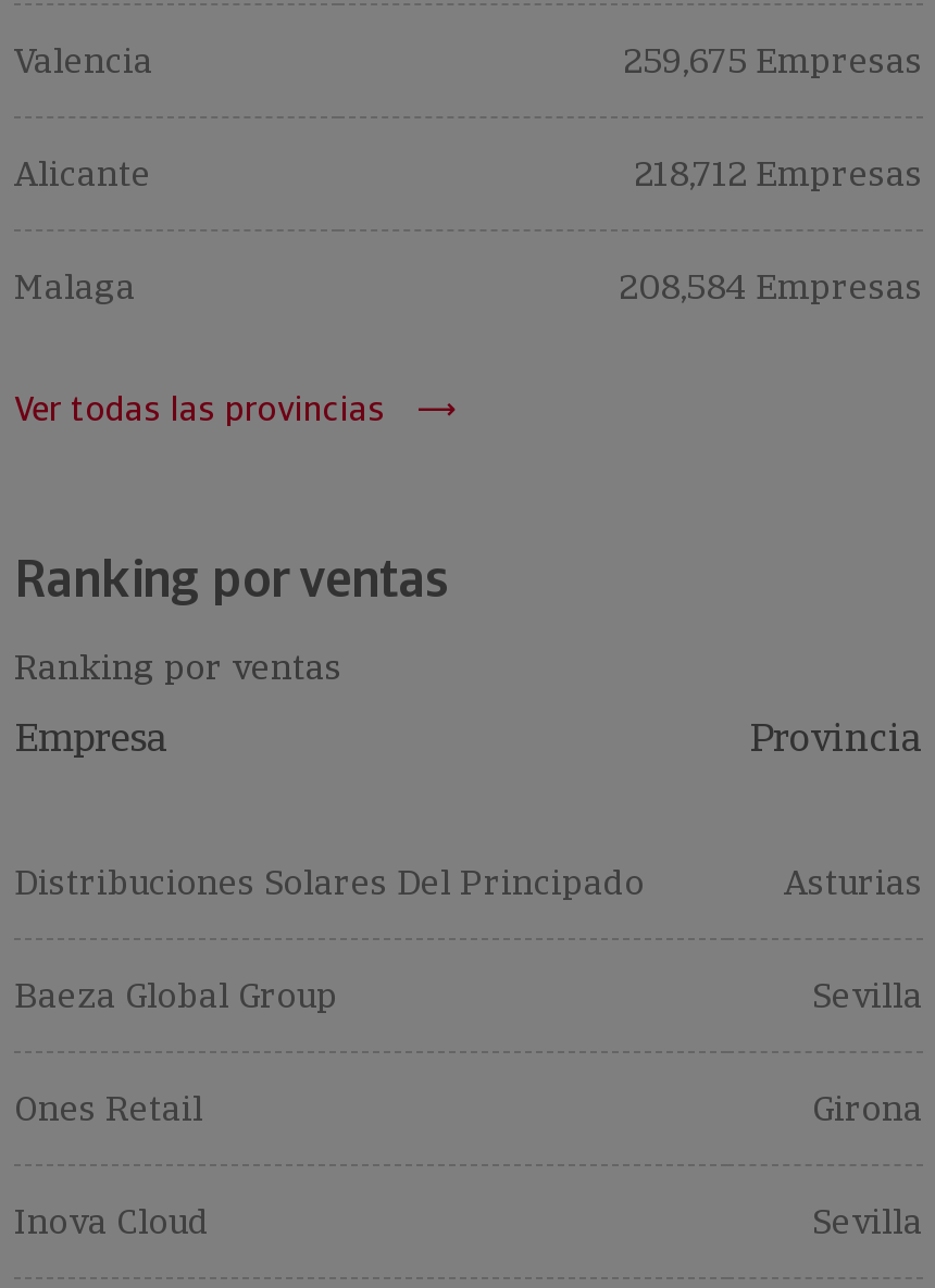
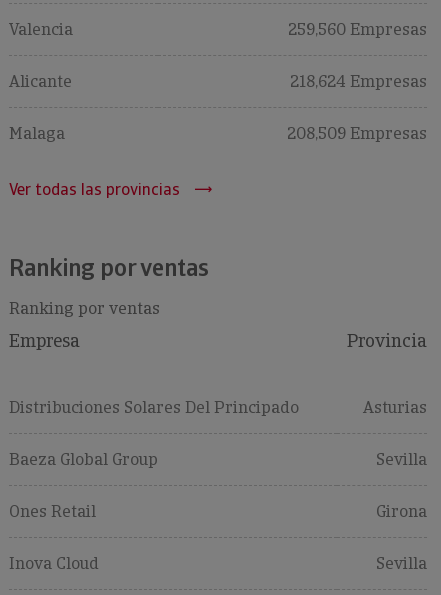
- 259,675 Empresas
+ 259,560 Empresas

- 218,712 Empresas
+ 218,624 Empresas

- 208,584 Empresas
+ 208,509 Empresas
